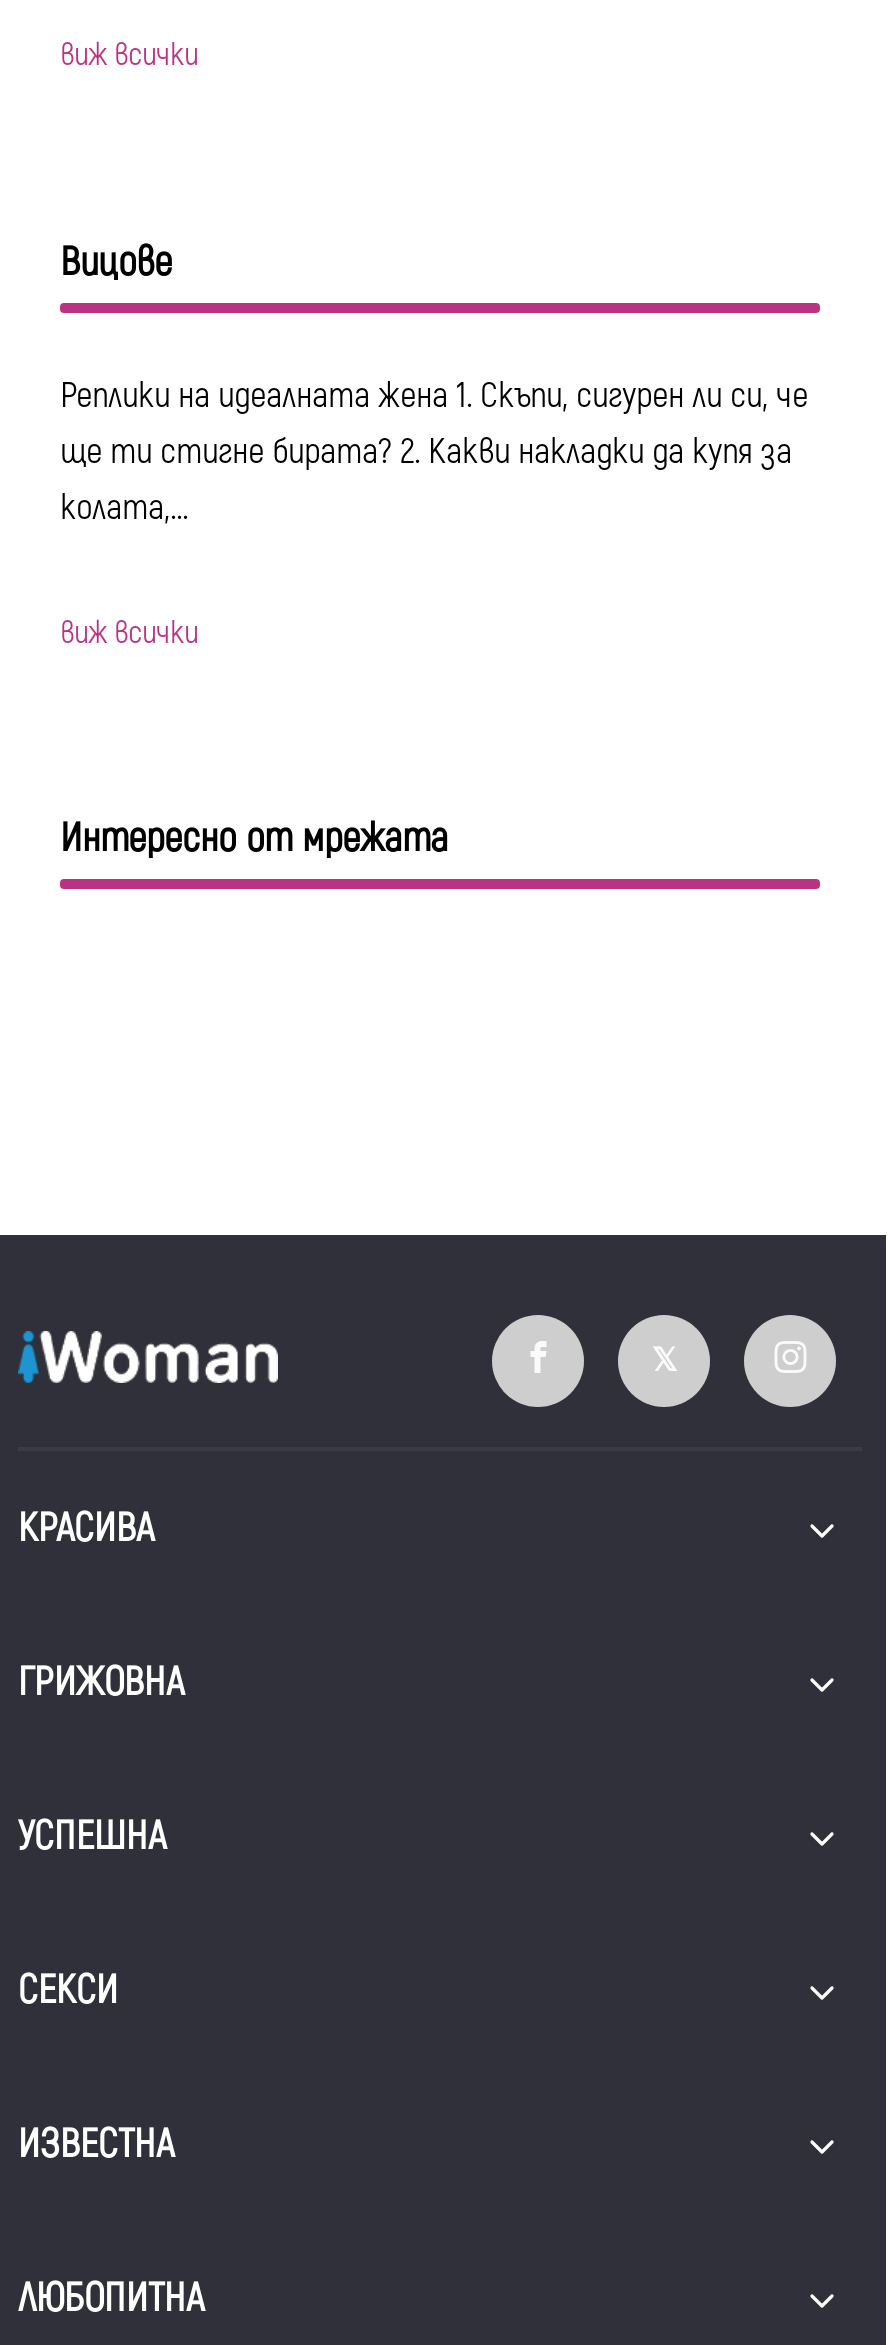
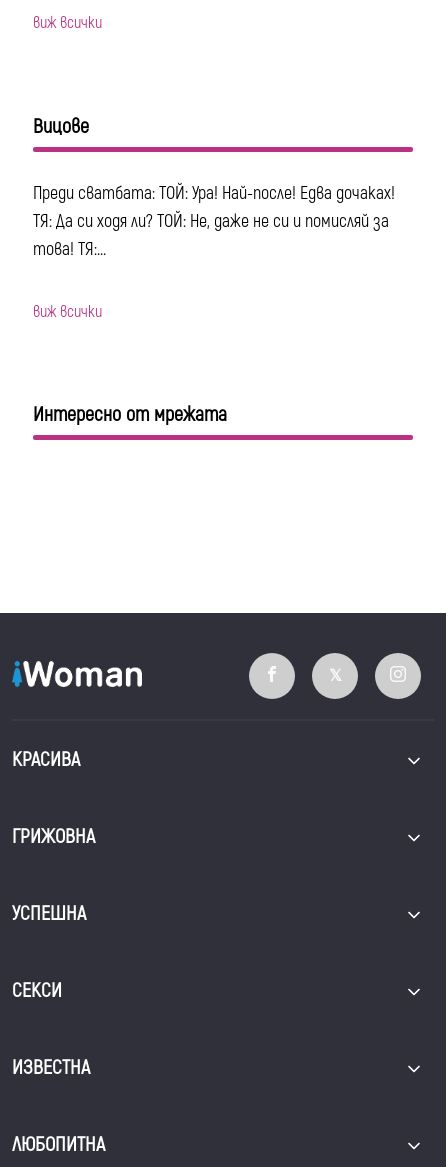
- Реплики на идеалната жена 1. Скъпи, сигурен ли си, че
- ще ти стигне бирата? 2. Какви накладки да купя за
- колата,...
+ Преди сватбата: ТОЙ: Ура! Най-после! Едва дочаках!
+ ТЯ: Да си ходя ли? ТОЙ: Не, даже не си и помисляй за
+ това! ТЯ:...
